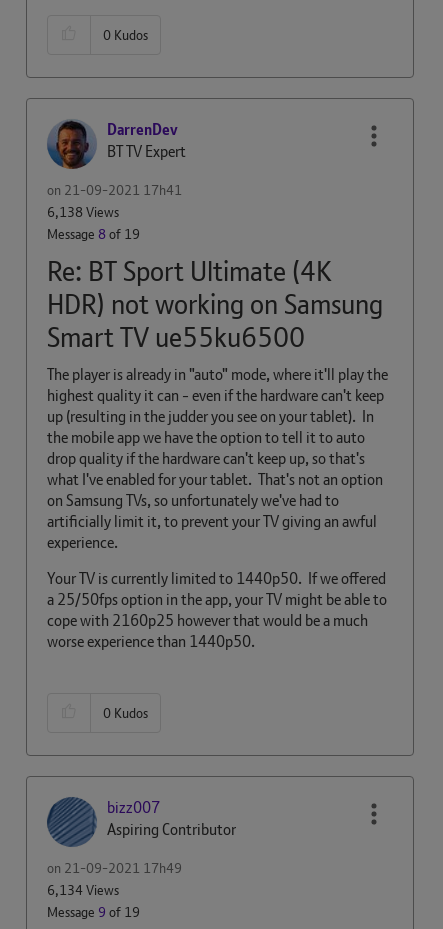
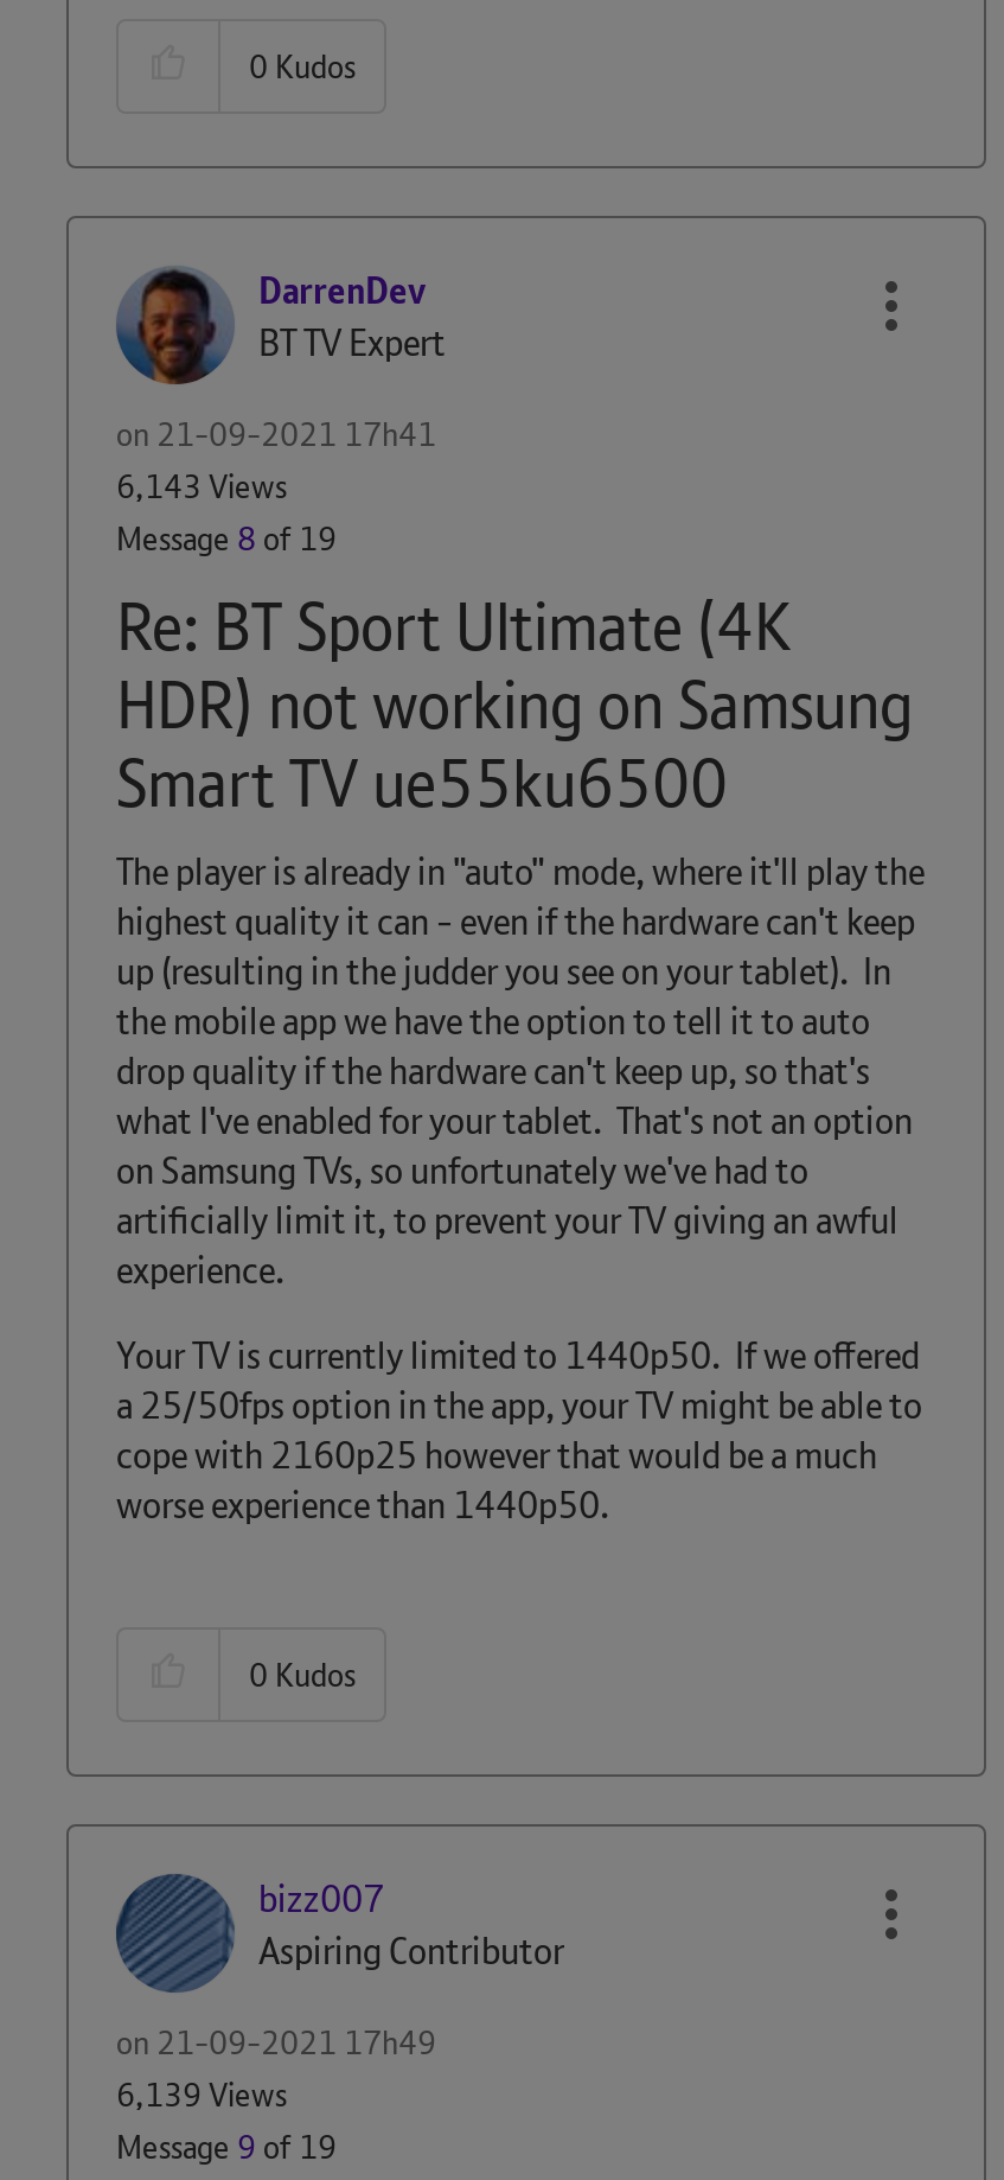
- 6,138 Views
+ 6,143 Views

- 6,134 Views
+ 6,139 Views
